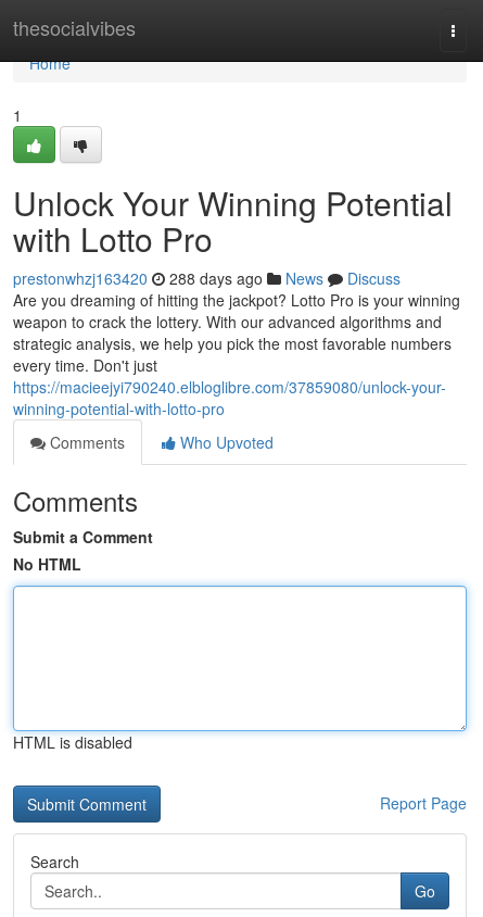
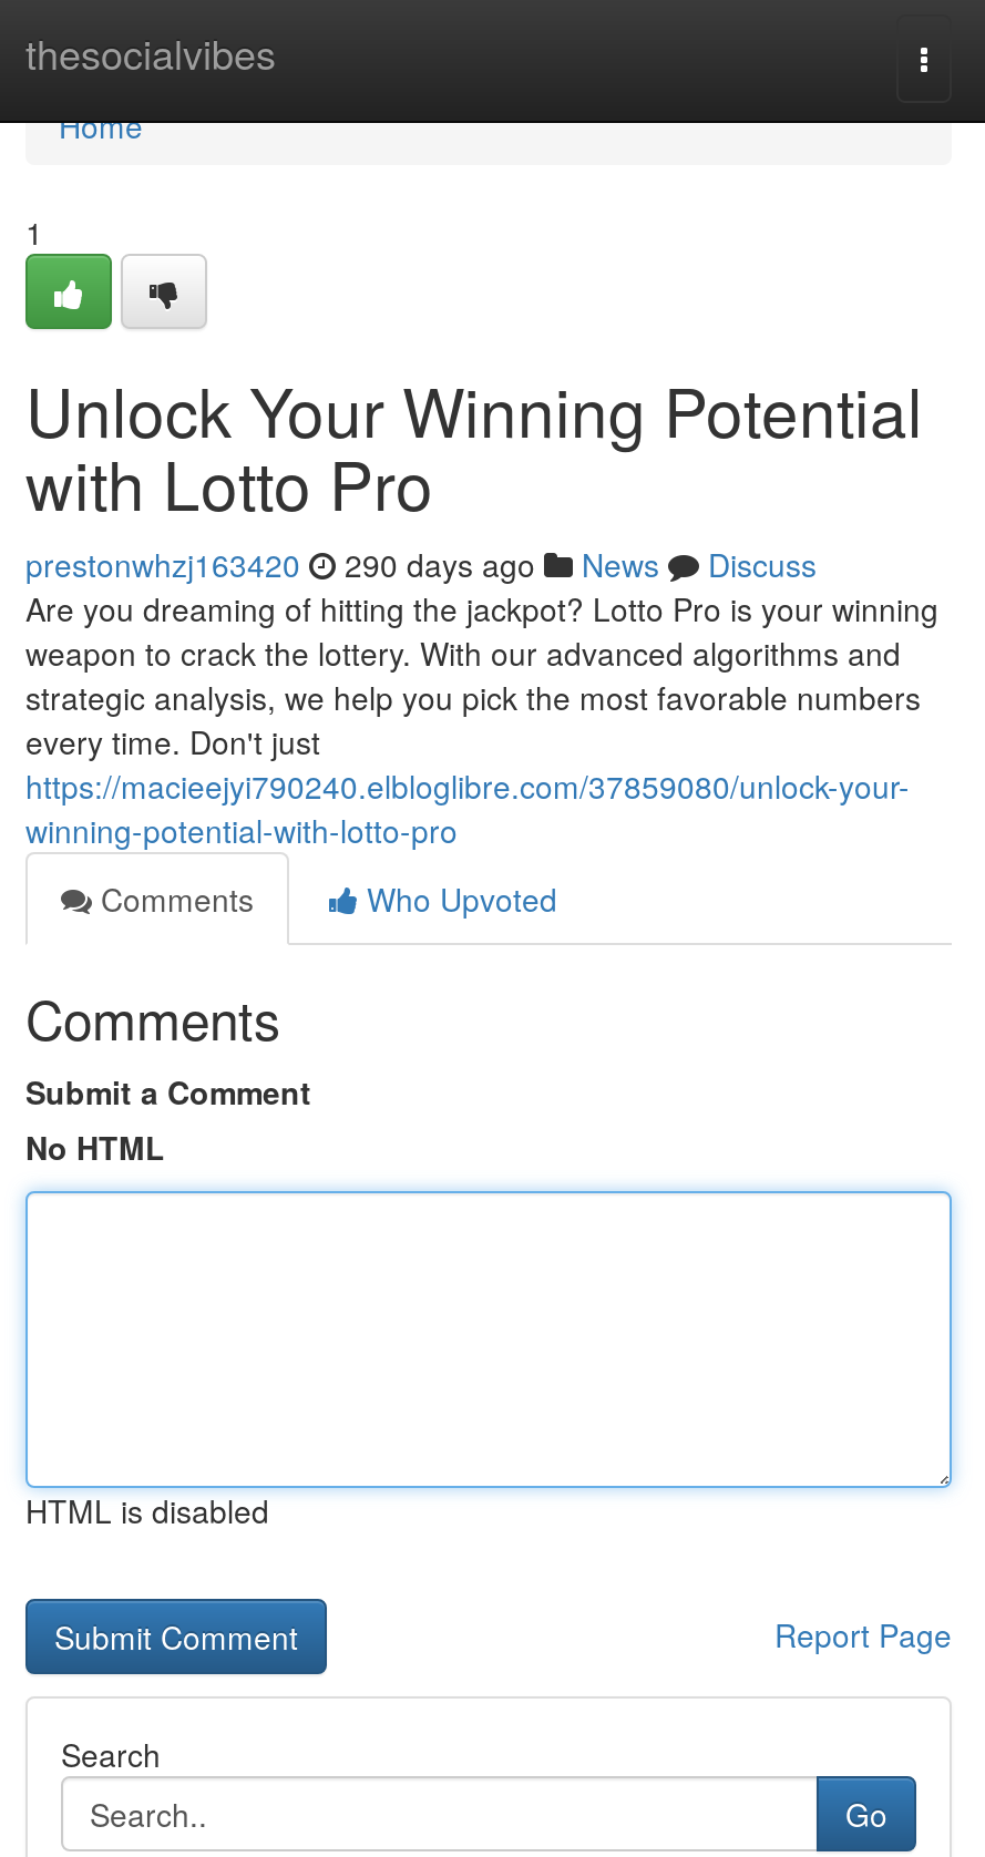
- prestonwhzj163420 288 days ago News Discuss
+ prestonwhzj163420 290 days ago News Discuss
